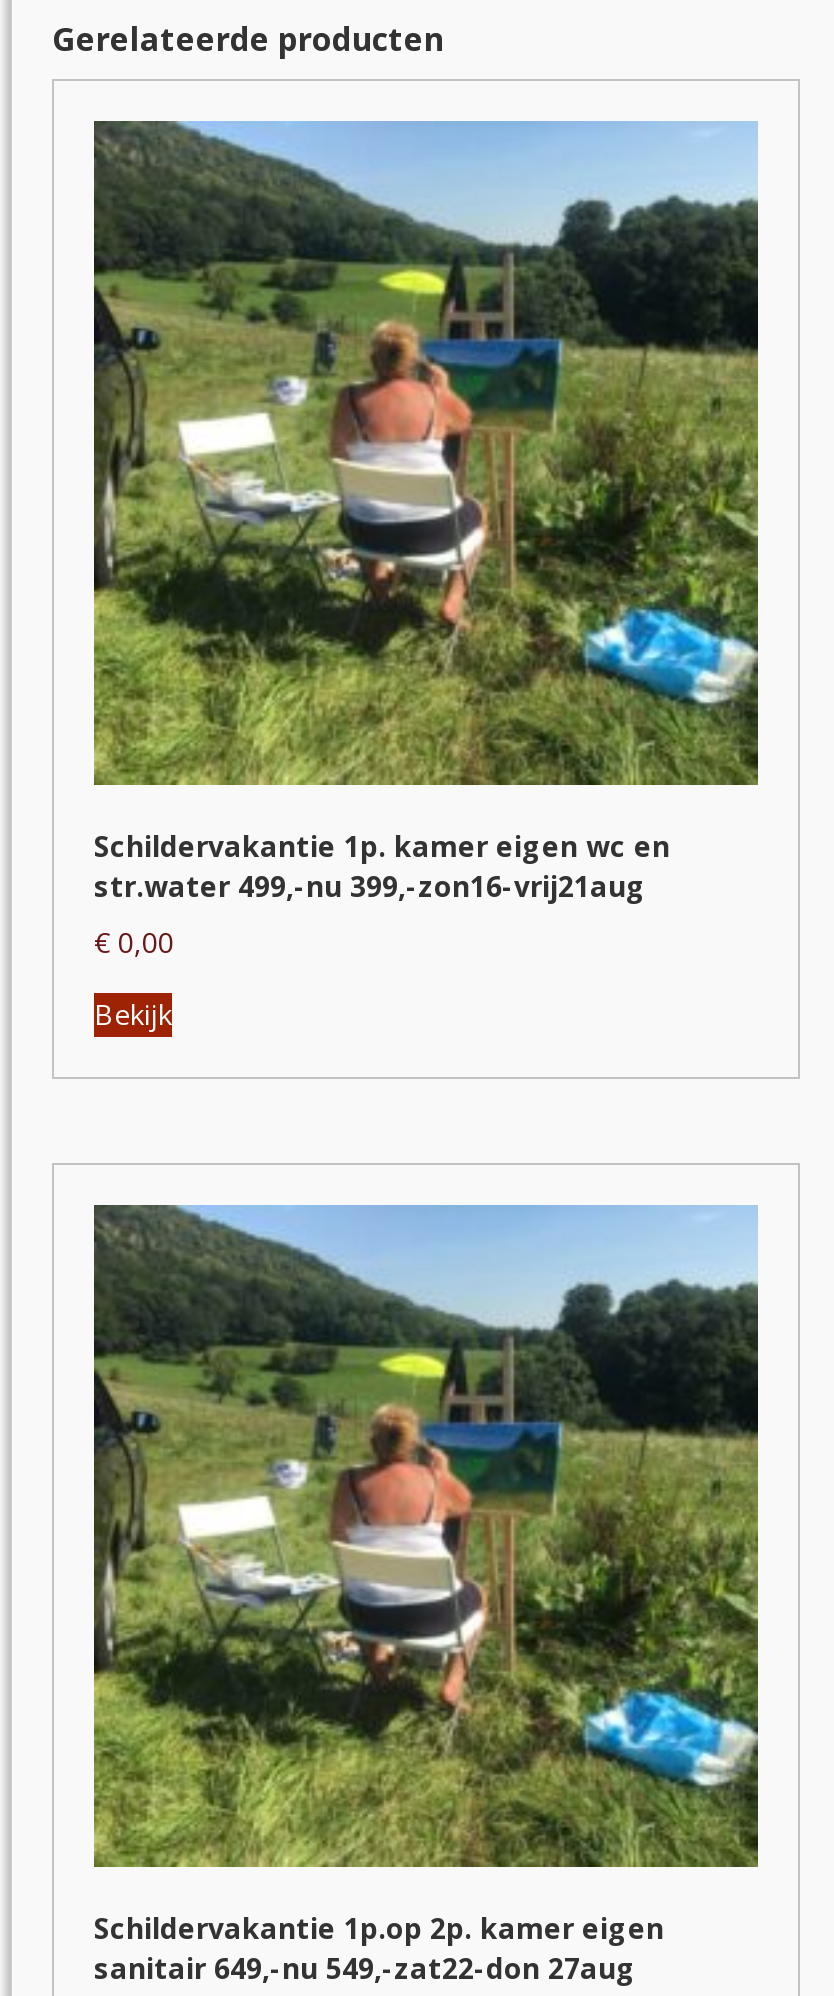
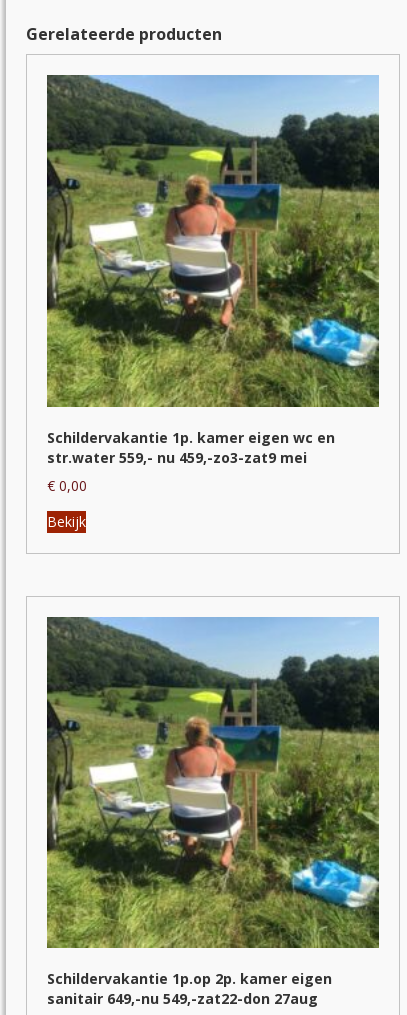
- str.water 499,-nu 399,-zon16-vrij21aug
+ str.water 559,- nu 459,-zo3-zat9 mei
